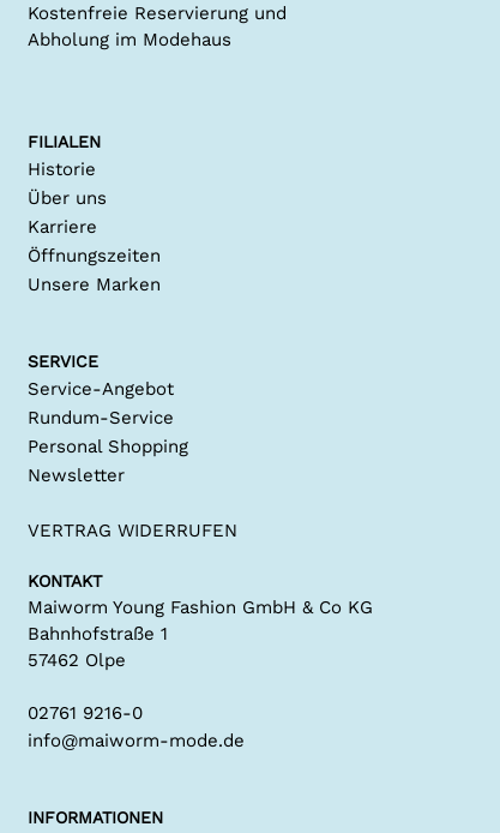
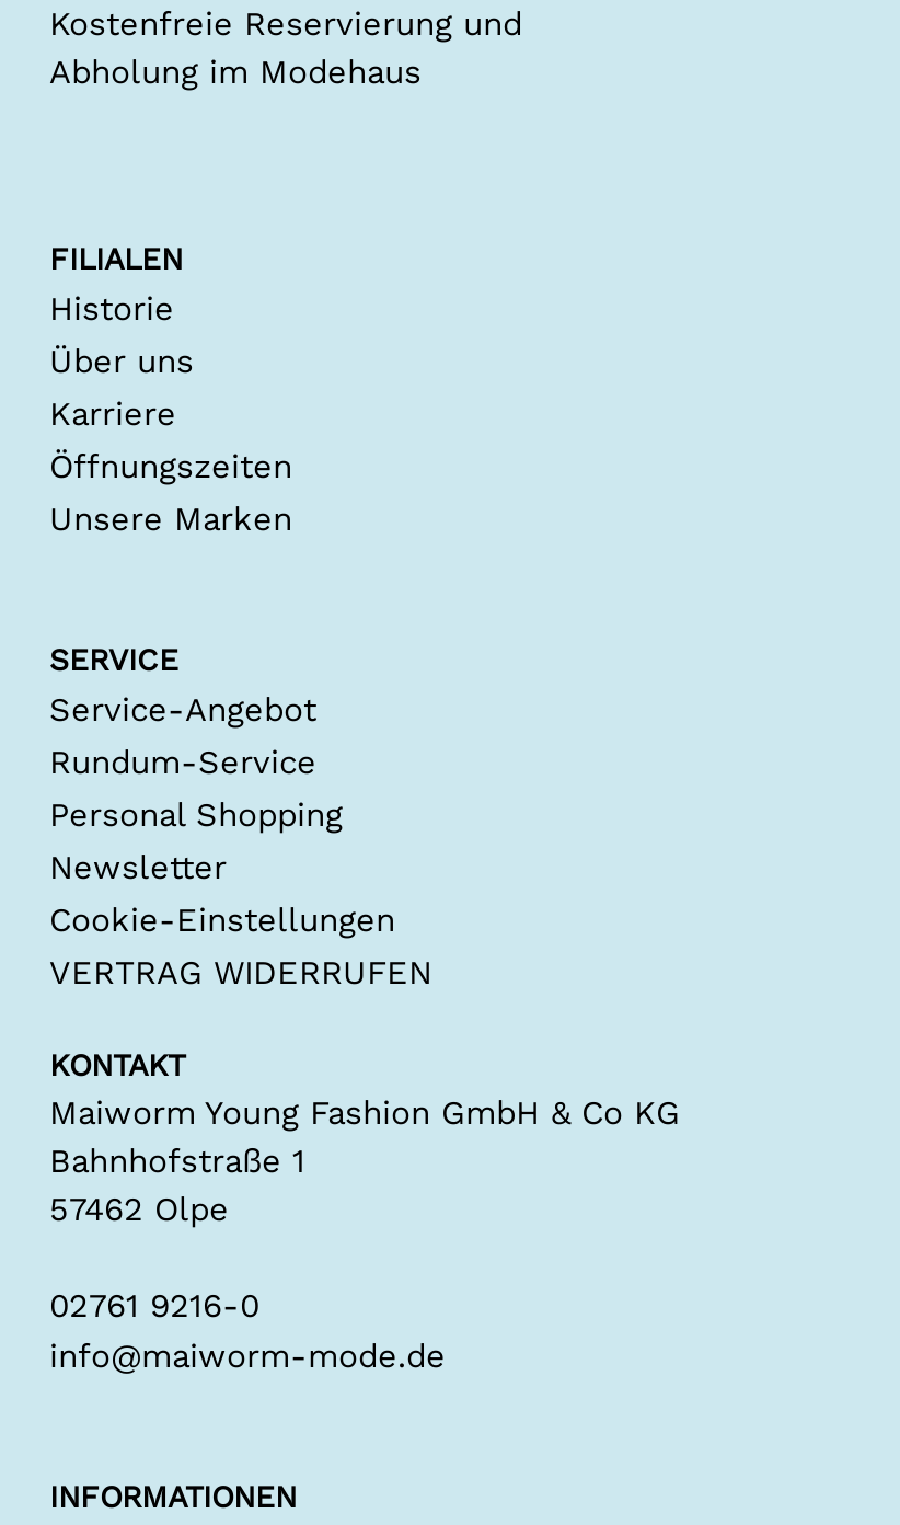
+ Cookie-Einstellungen
